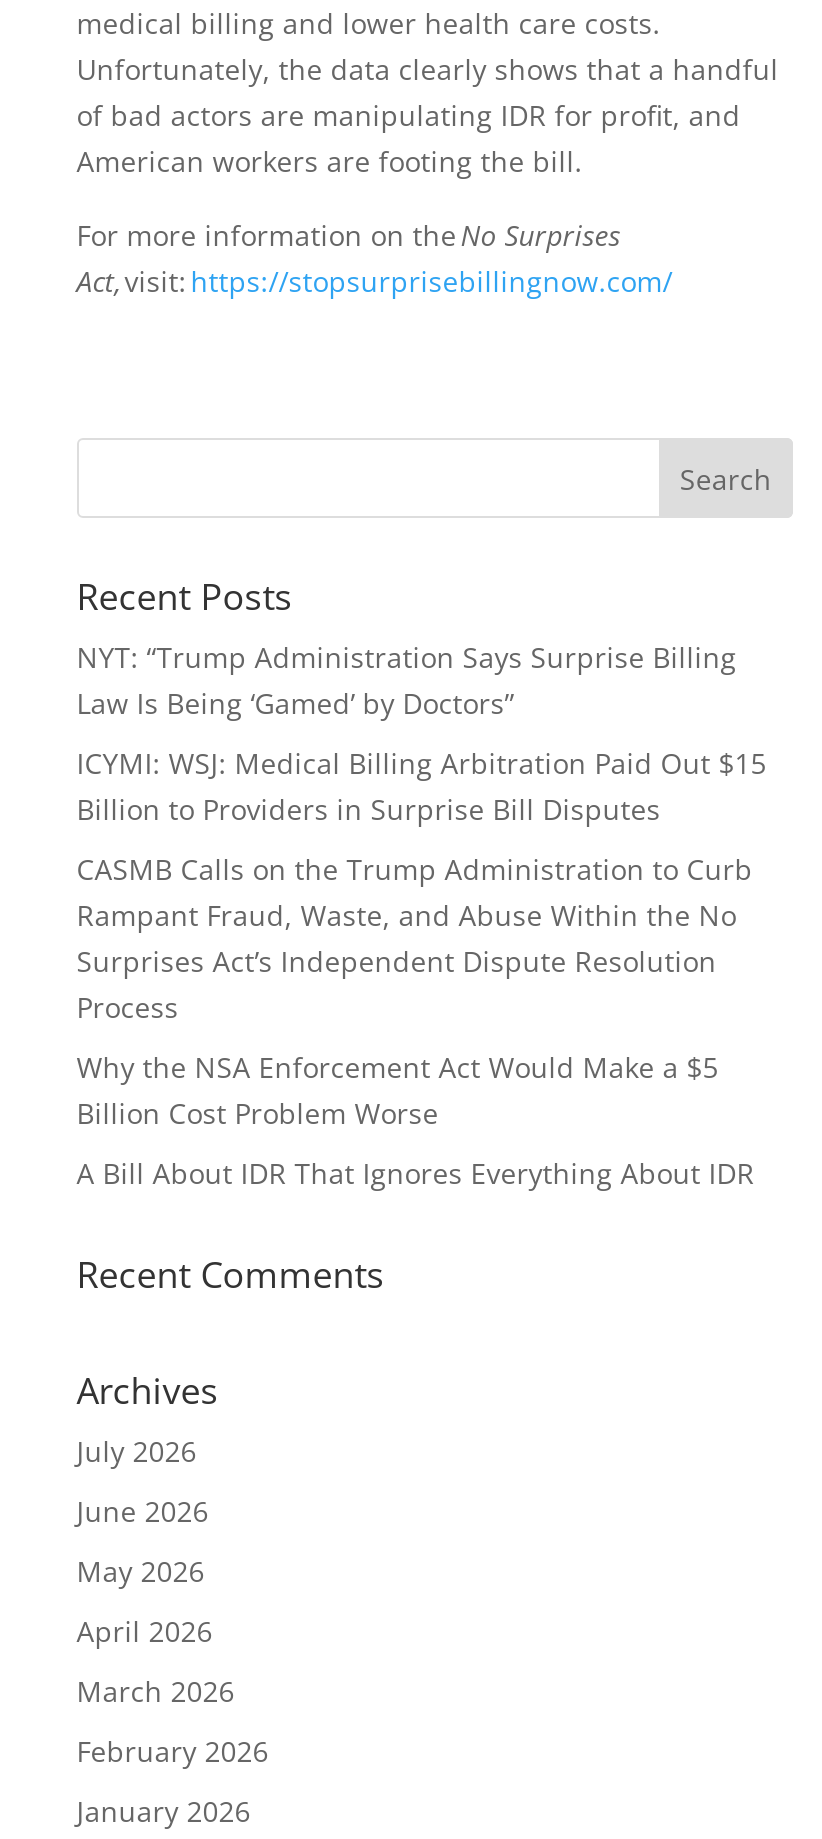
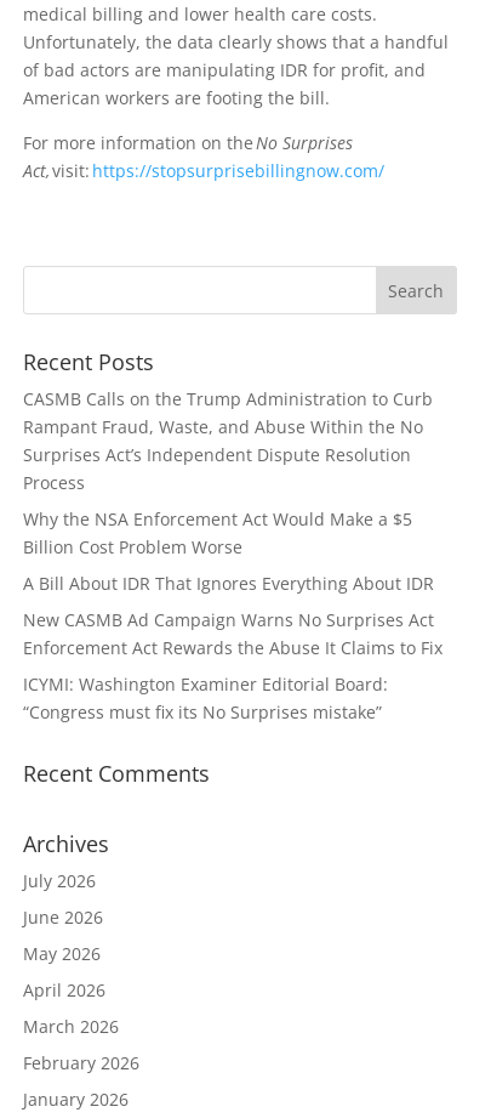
- NYT: “Trump Administration Says Surprise Billing
- Law Is Being ‘Gamed’ by Doctors”
- ICYMI: WSJ: Medical Billing Arbitration Paid Out $15
- Billion to Providers in Surprise Bill Disputes

moved up: CASMB Calls on the Trump Administration to Curb | Rampant Fraud, Waste, and Abuse Within the No | Surprises Act’s Independent Dispute Resolution | Process | Why the NSA Enforcement Act Would Make a $5 | Billion Cost Problem Worse | A Bill About IDR That Ignores Everything About IDR

+ New CASMB Ad Campaign Warns No Surprises Act
+ Enforcement Act Rewards the Abuse It Claims to Fix
+ ICYMI: Washington Examiner Editorial Board:
+ “Congress must fix its No Surprises mistake”
